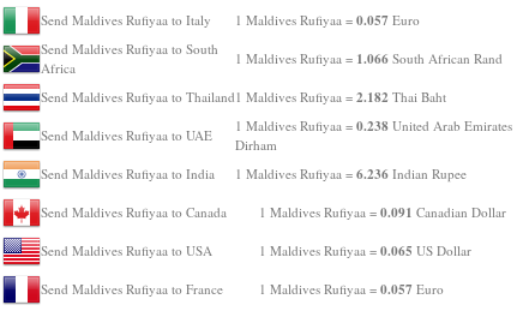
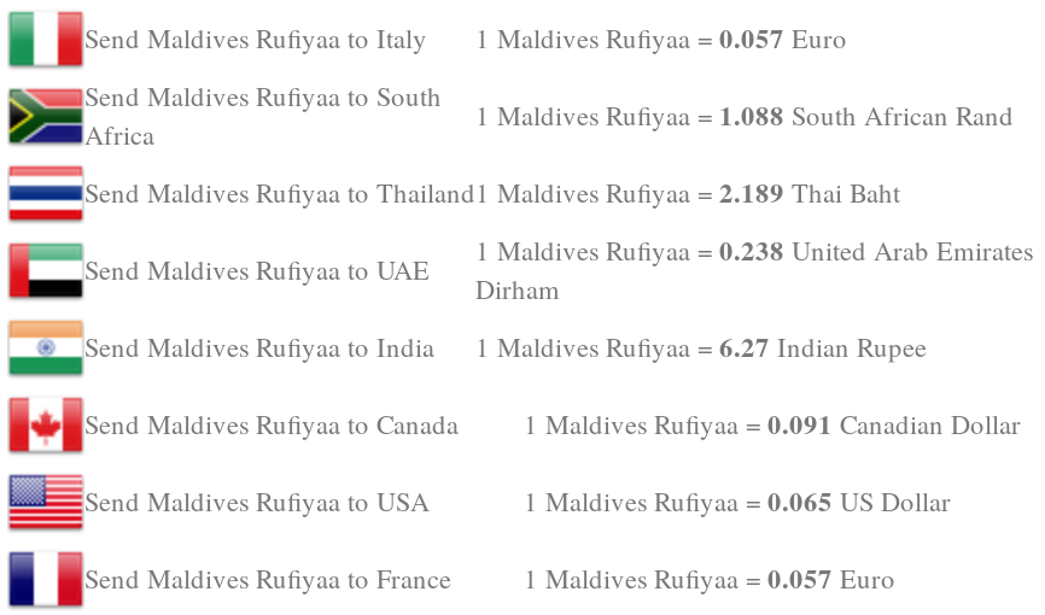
- 1 Maldives Rufiyaa = 1.066 South African Rand
+ 1 Maldives Rufiyaa = 1.088 South African Rand

- Send Maldives Rufiyaa to Thailand 1 Maldives Rufiyaa = 2.182 Thai Baht
+ Send Maldives Rufiyaa to Thailand 1 Maldives Rufiyaa = 2.189 Thai Baht

- 1 Maldives Rufiyaa = 6.236 Indian Rupee
+ 1 Maldives Rufiyaa = 6.27 Indian Rupee
